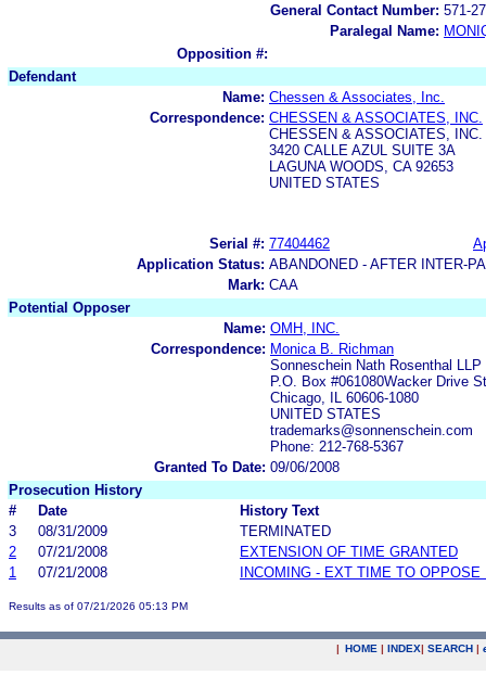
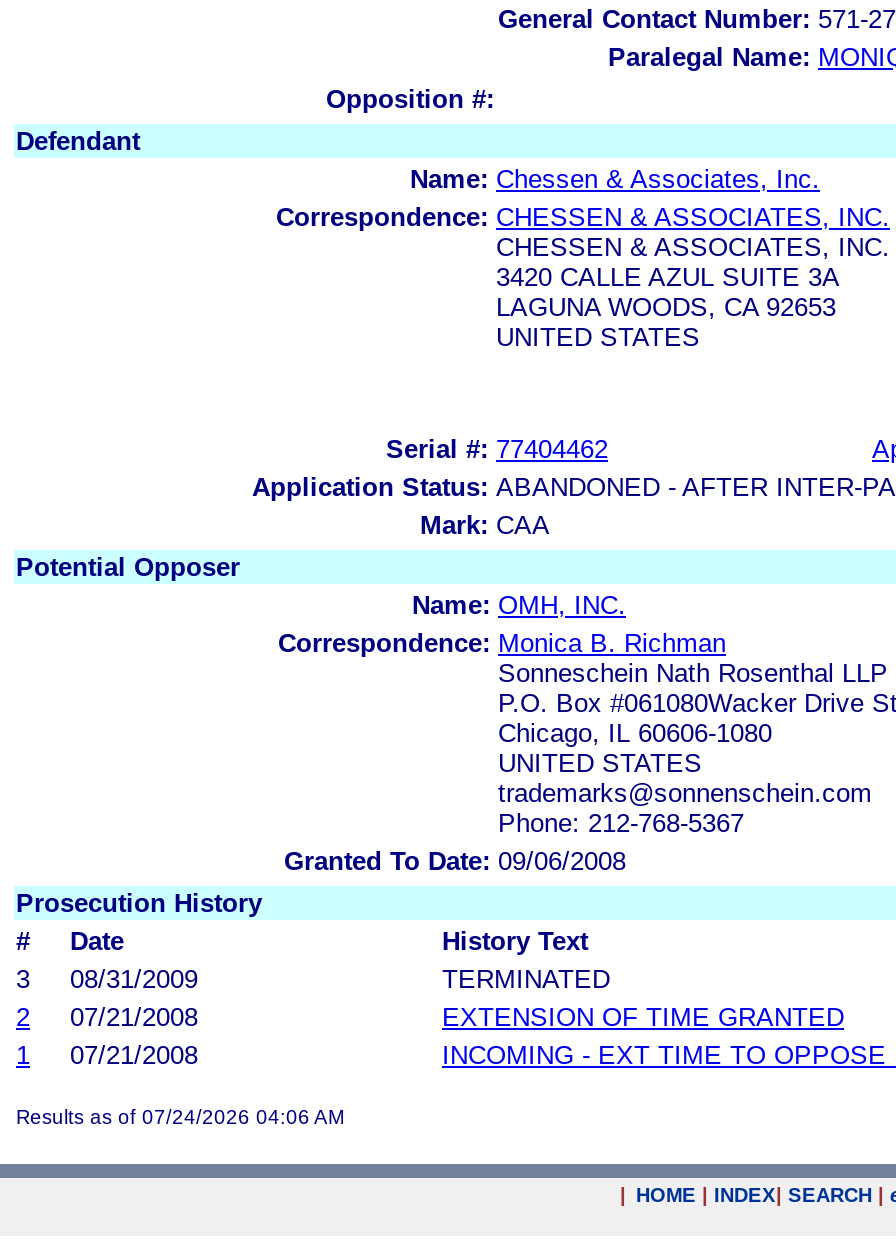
- Results as of 07/21/2026 05:13 PM
+ Results as of 07/24/2026 04:06 AM
